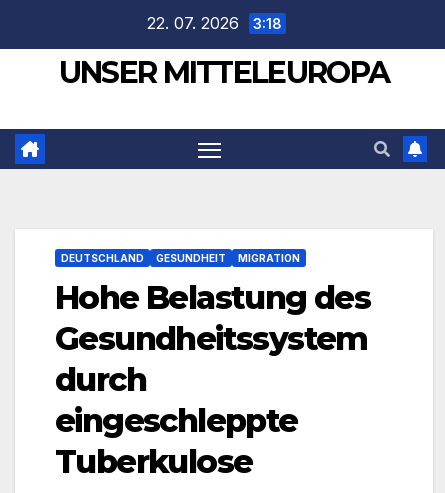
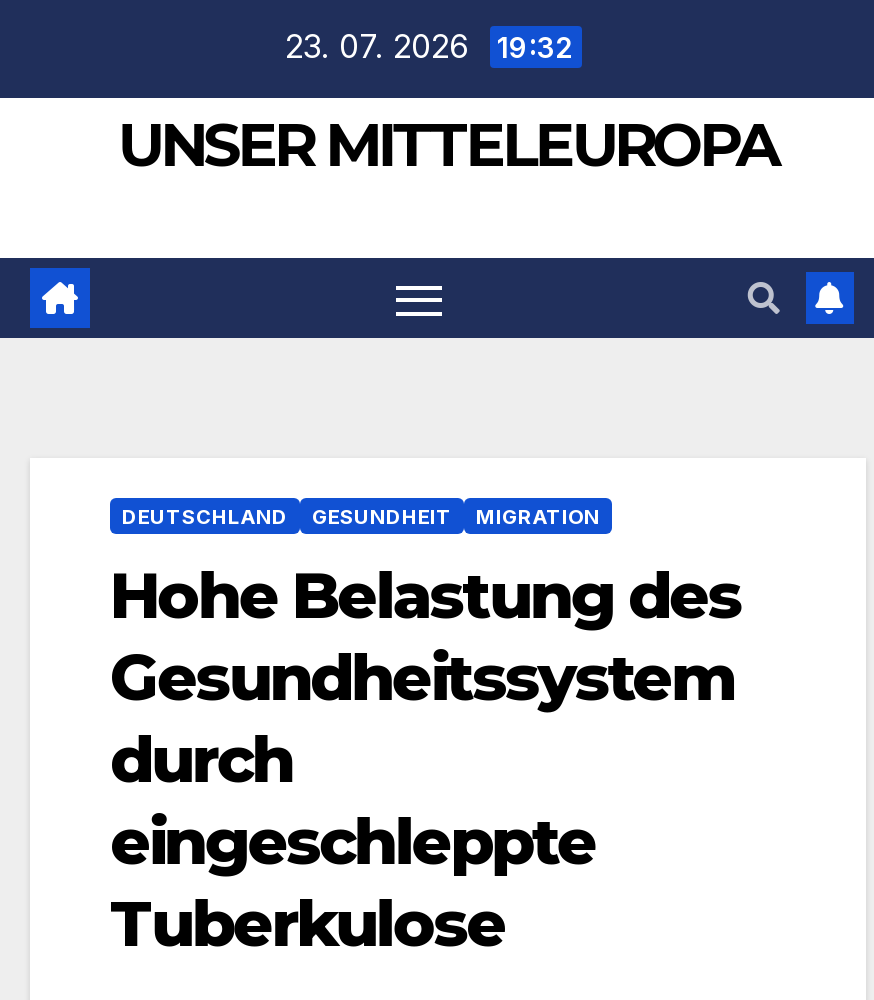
- 22. 07. 2026 3:18
+ 23. 07. 2026 19:32
